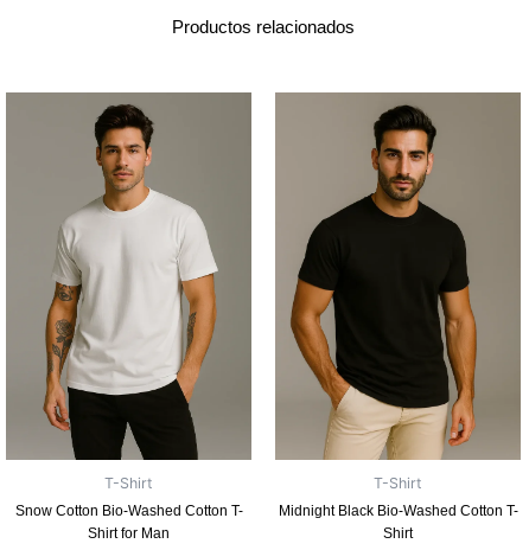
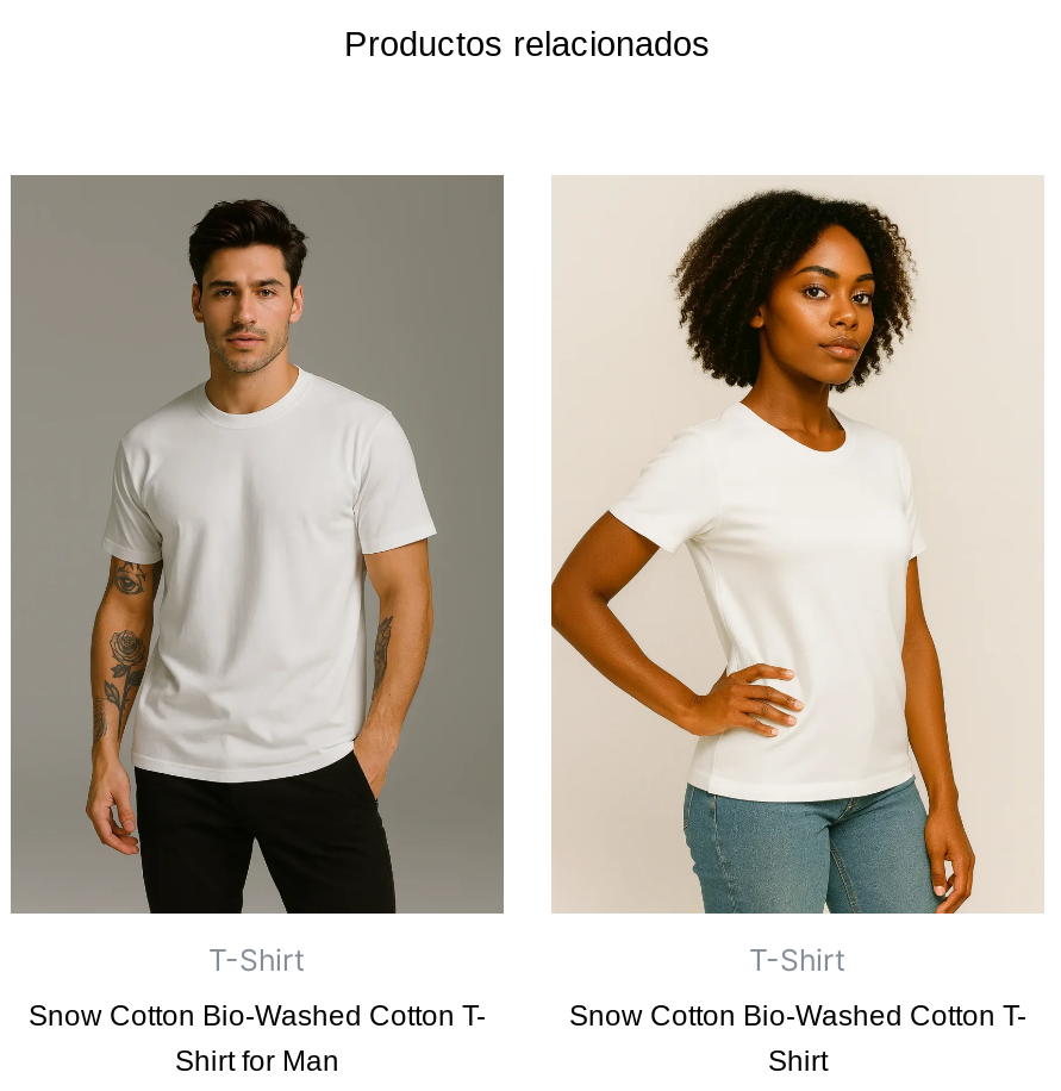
- [image]
- Midnight Black Bio-Washed Cotton T-
+ [image]
+ Snow Cotton Bio-Washed Cotton T-
